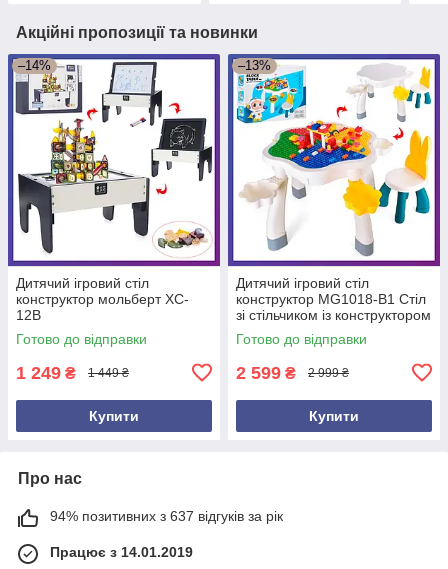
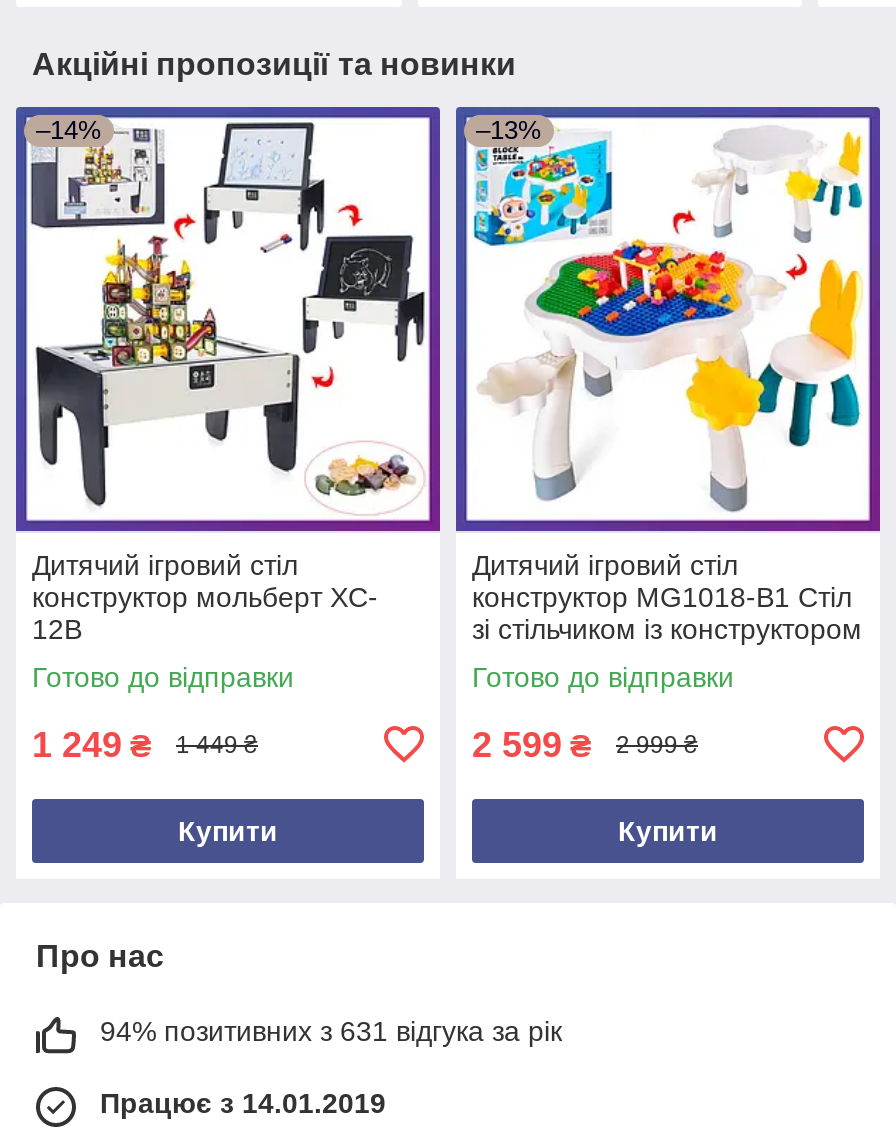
- 94% позитивних з 637 відгуків за рік
+ 94% позитивних з 631 відгука за рік
